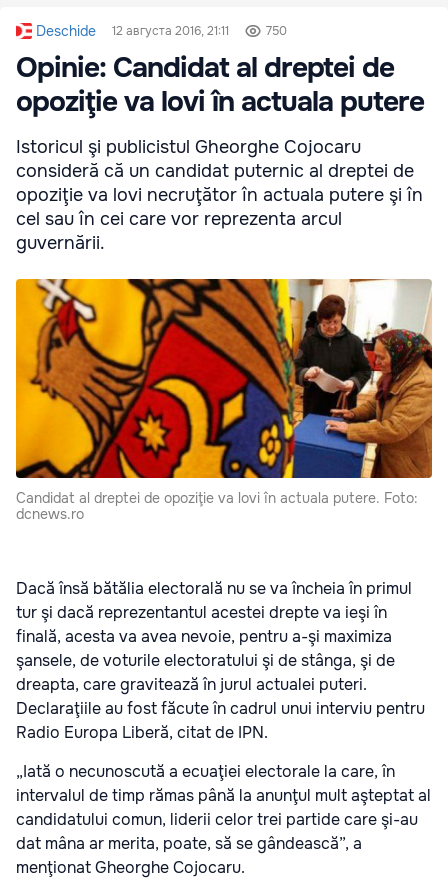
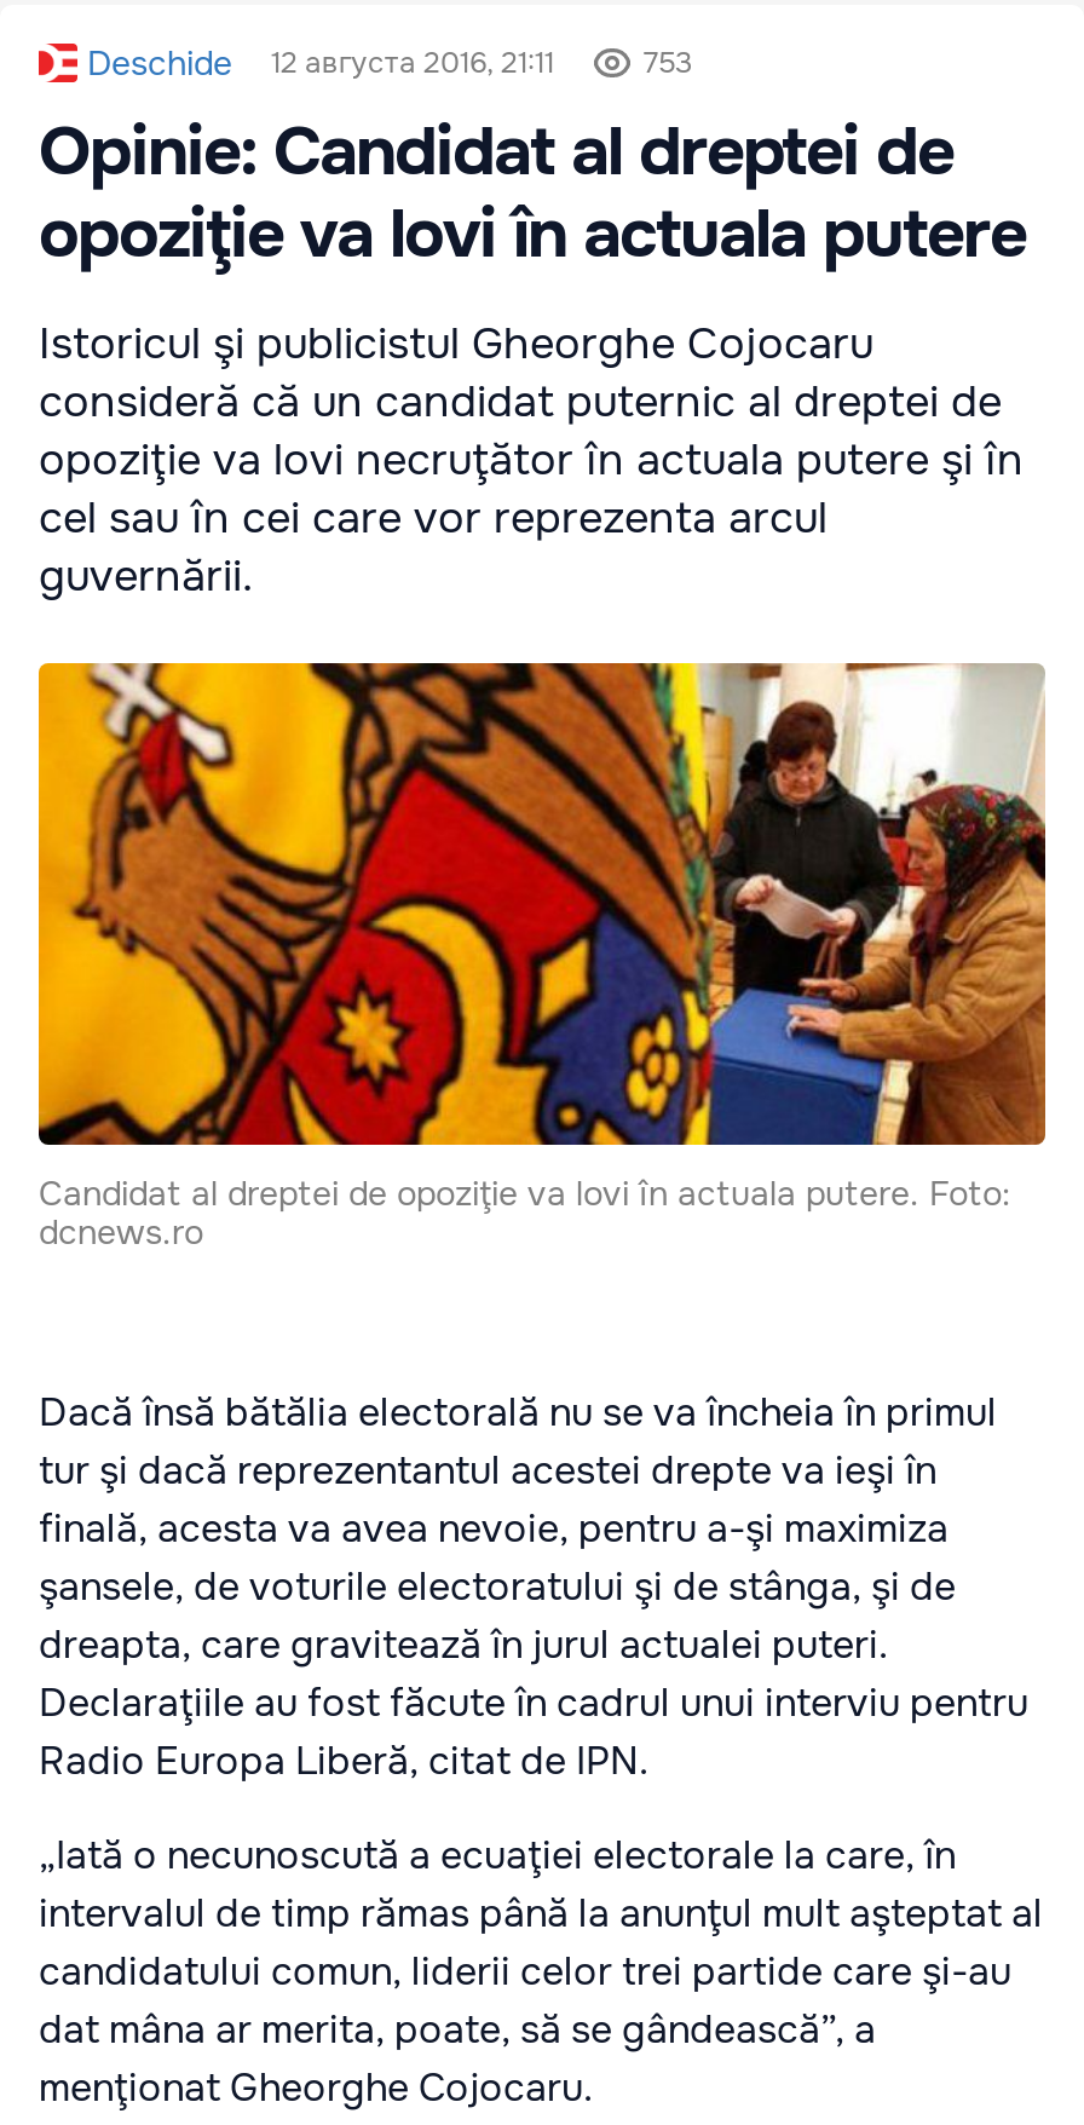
- 750
+ 753
